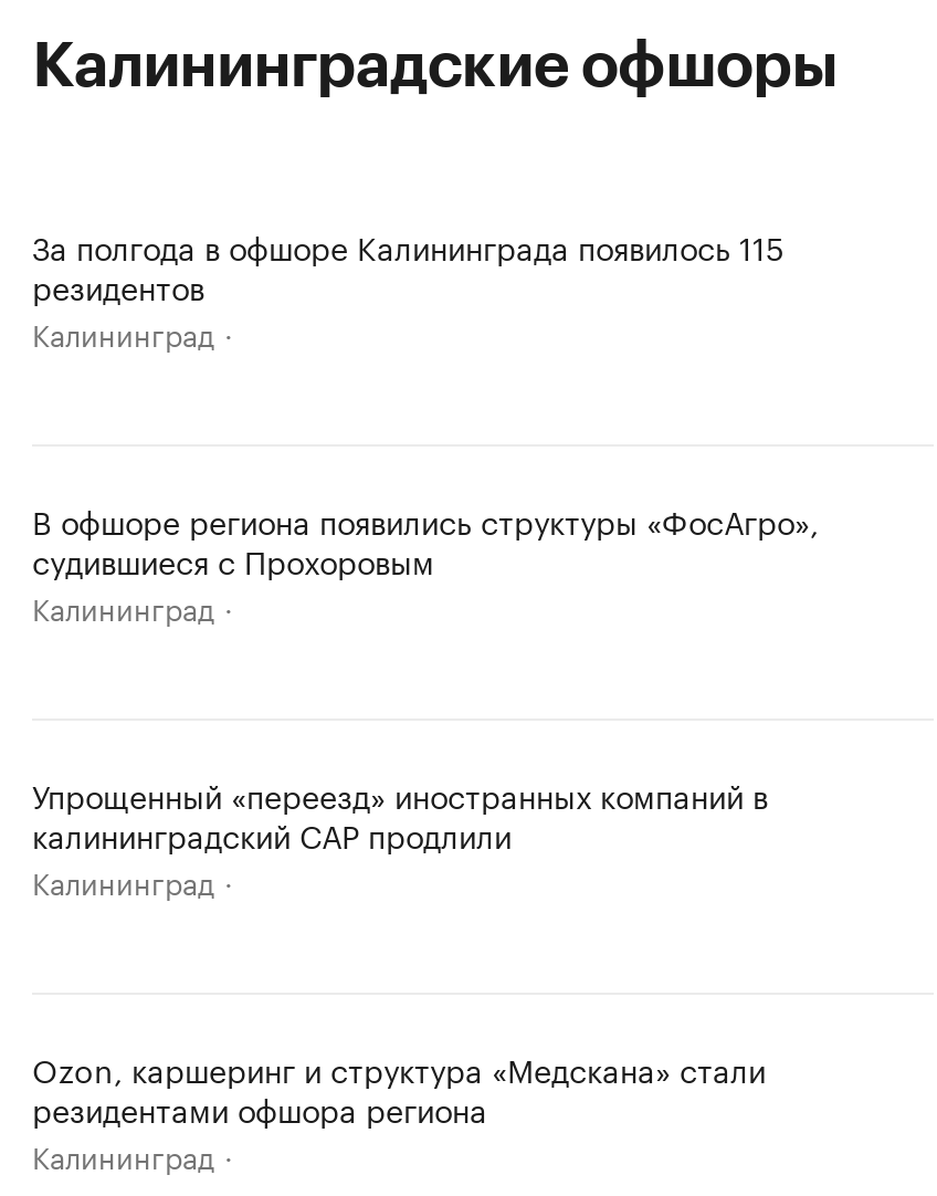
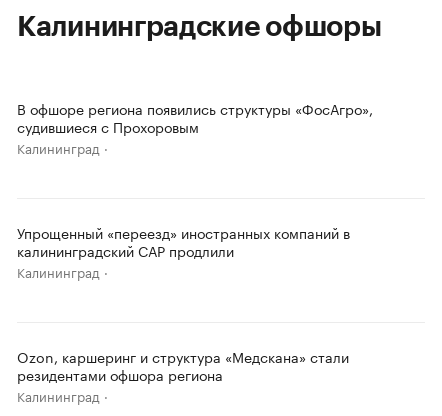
- За полгода в офшоре Калининграда появилось 115
- резидентов
- Калининград
